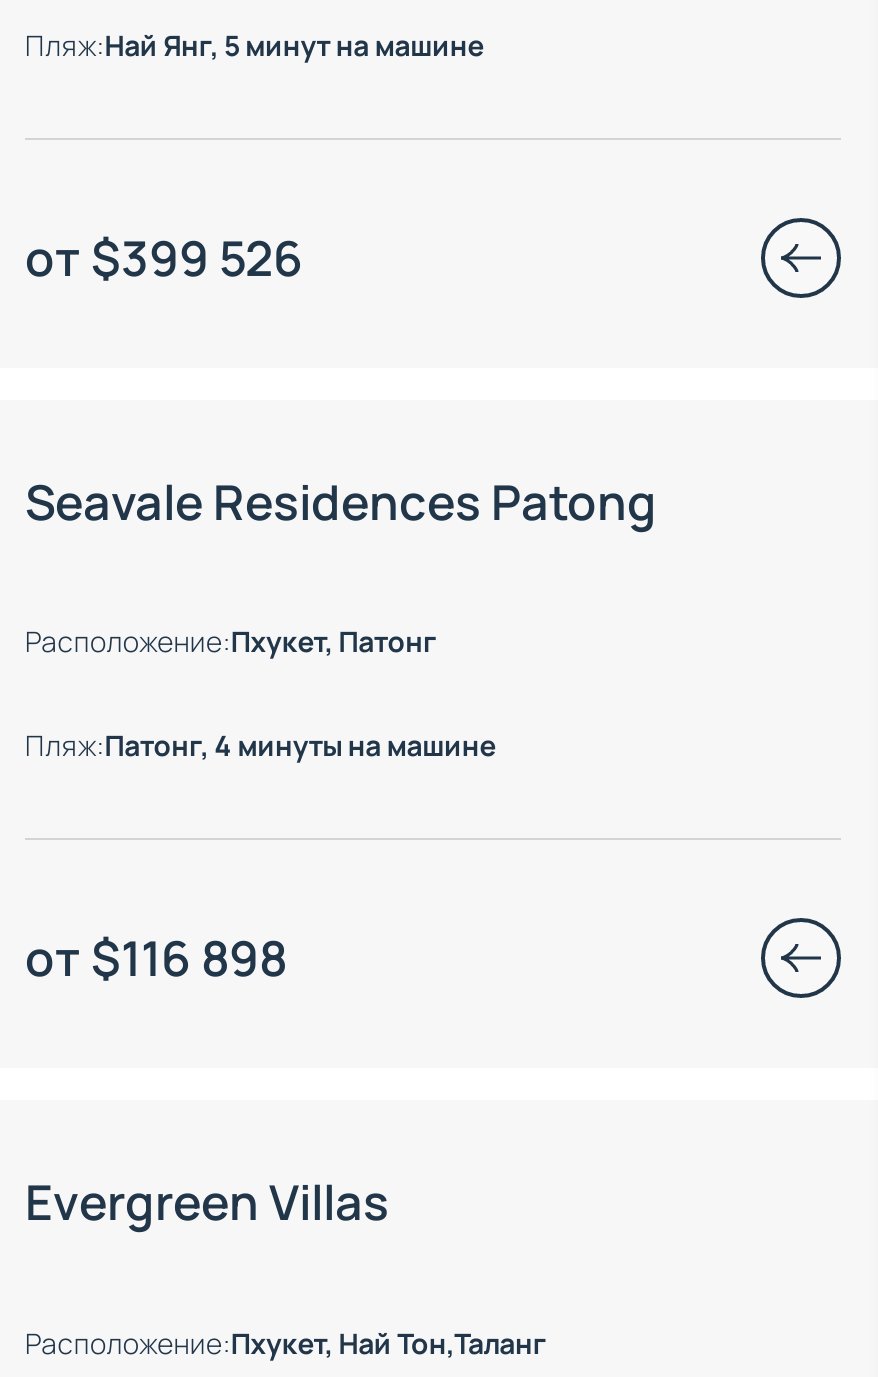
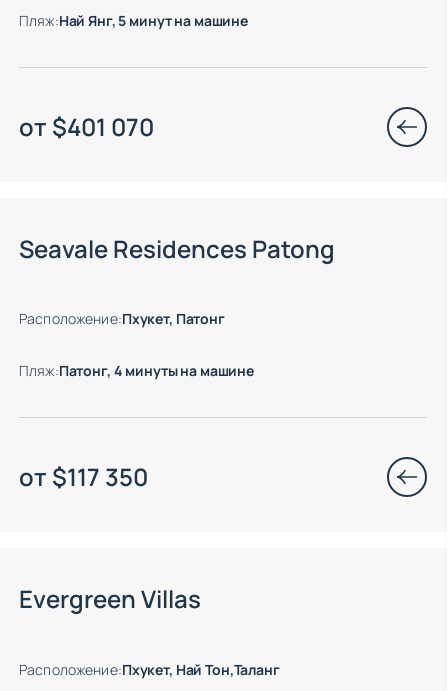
- от $399 526
+ от $401 070

- от $116 898
+ от $117 350
